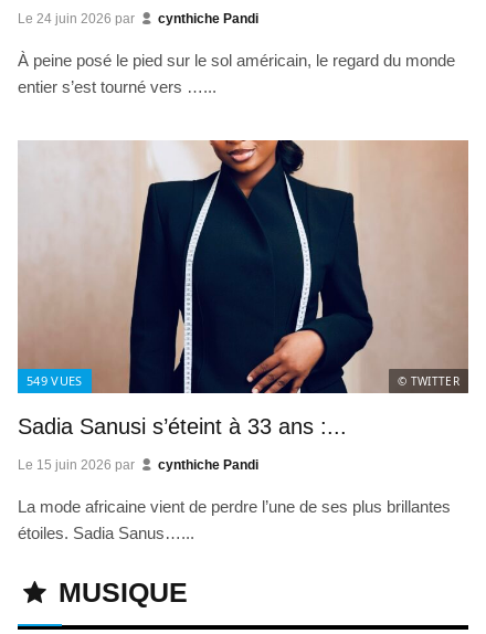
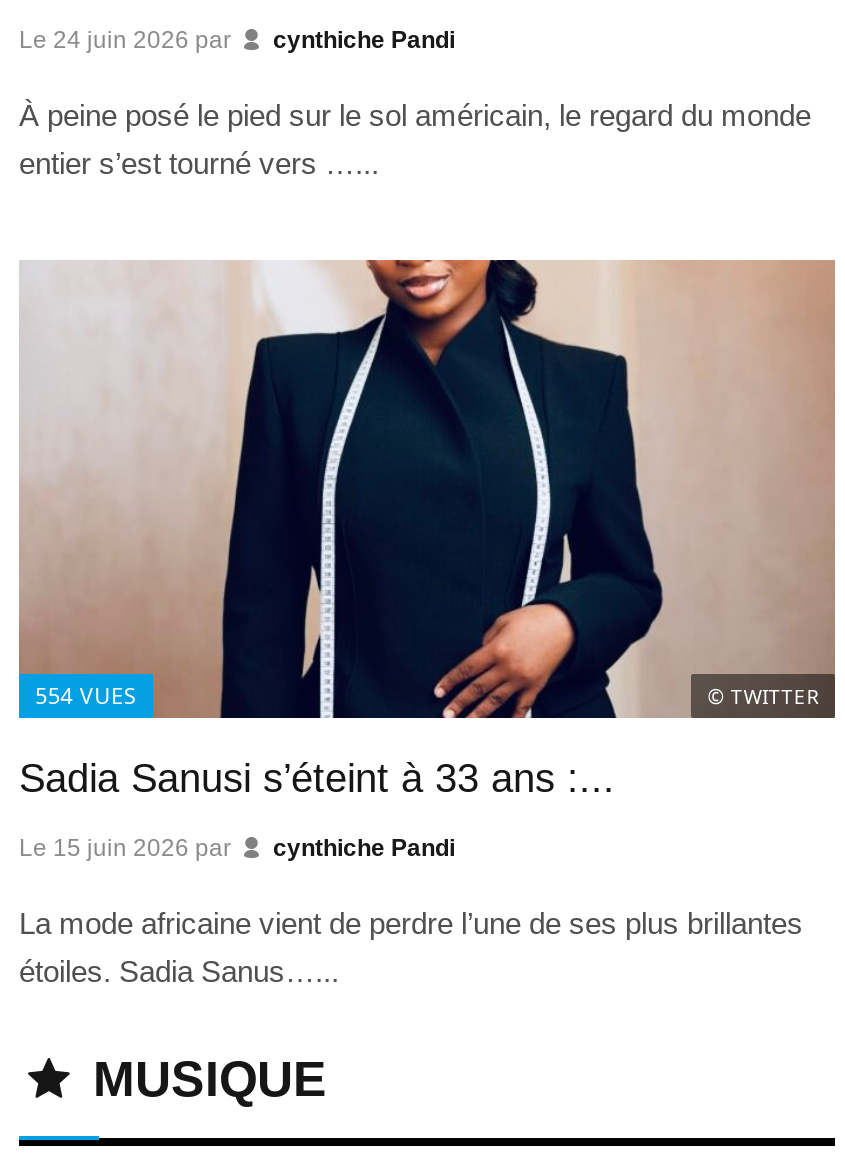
- 549 VUES
+ 554 VUES
